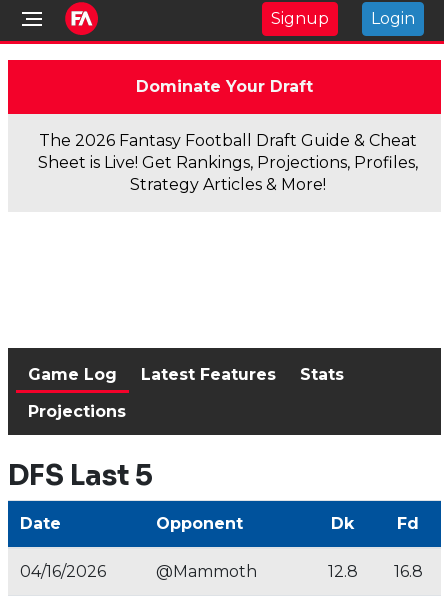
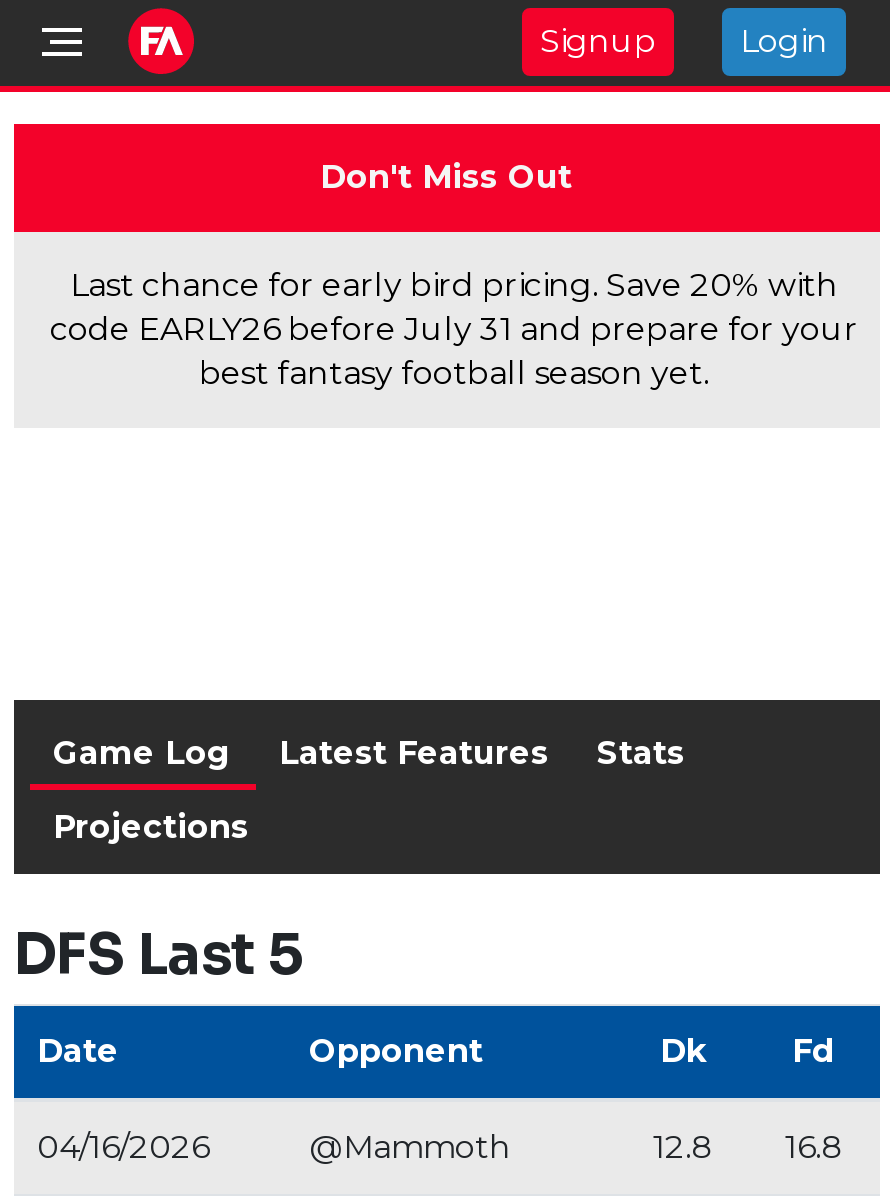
- Dominate Your Draft
+ Don't Miss Out

- The 2026 Fantasy Football Draft Guide & Cheat
- Sheet is Live! Get Rankings, Projections, Profiles,
- Strategy Articles & More!
+ Last chance for early bird pricing. Save 20% with
+ code EARLY26 before July 31 and prepare for your
+ best fantasy football season yet.
